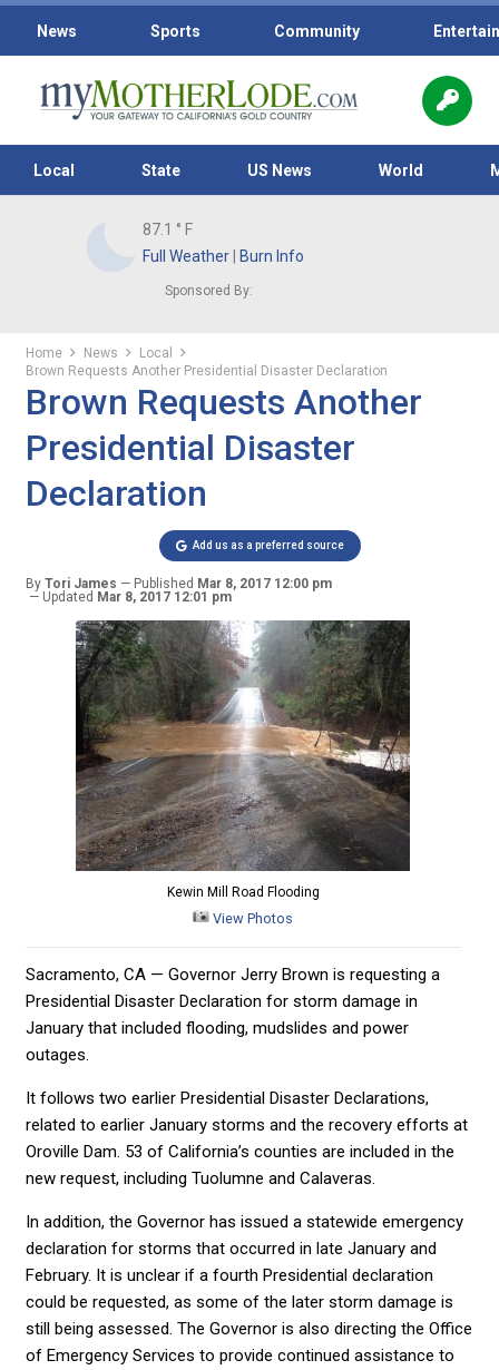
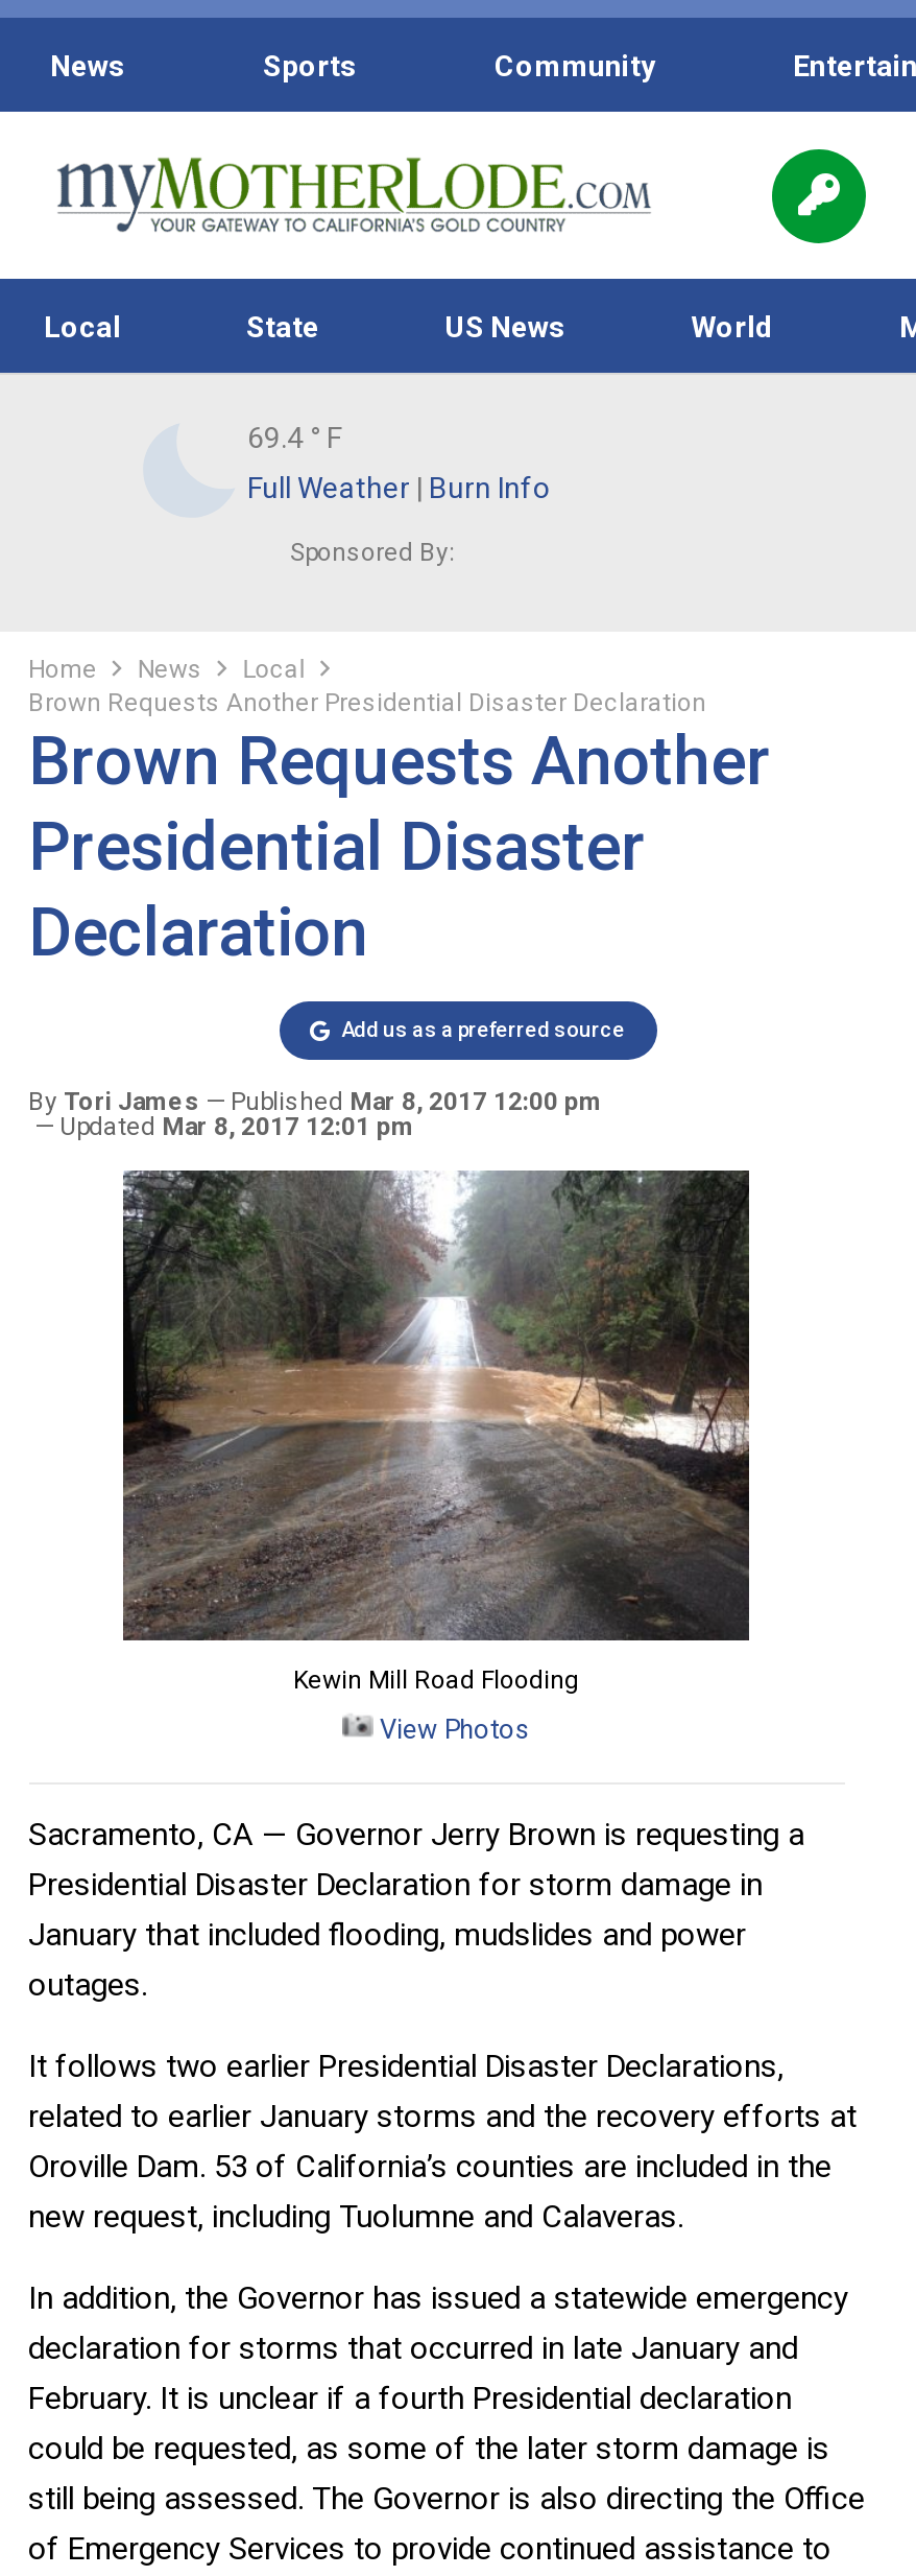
- 87.1 ° F
+ 69.4 ° F
